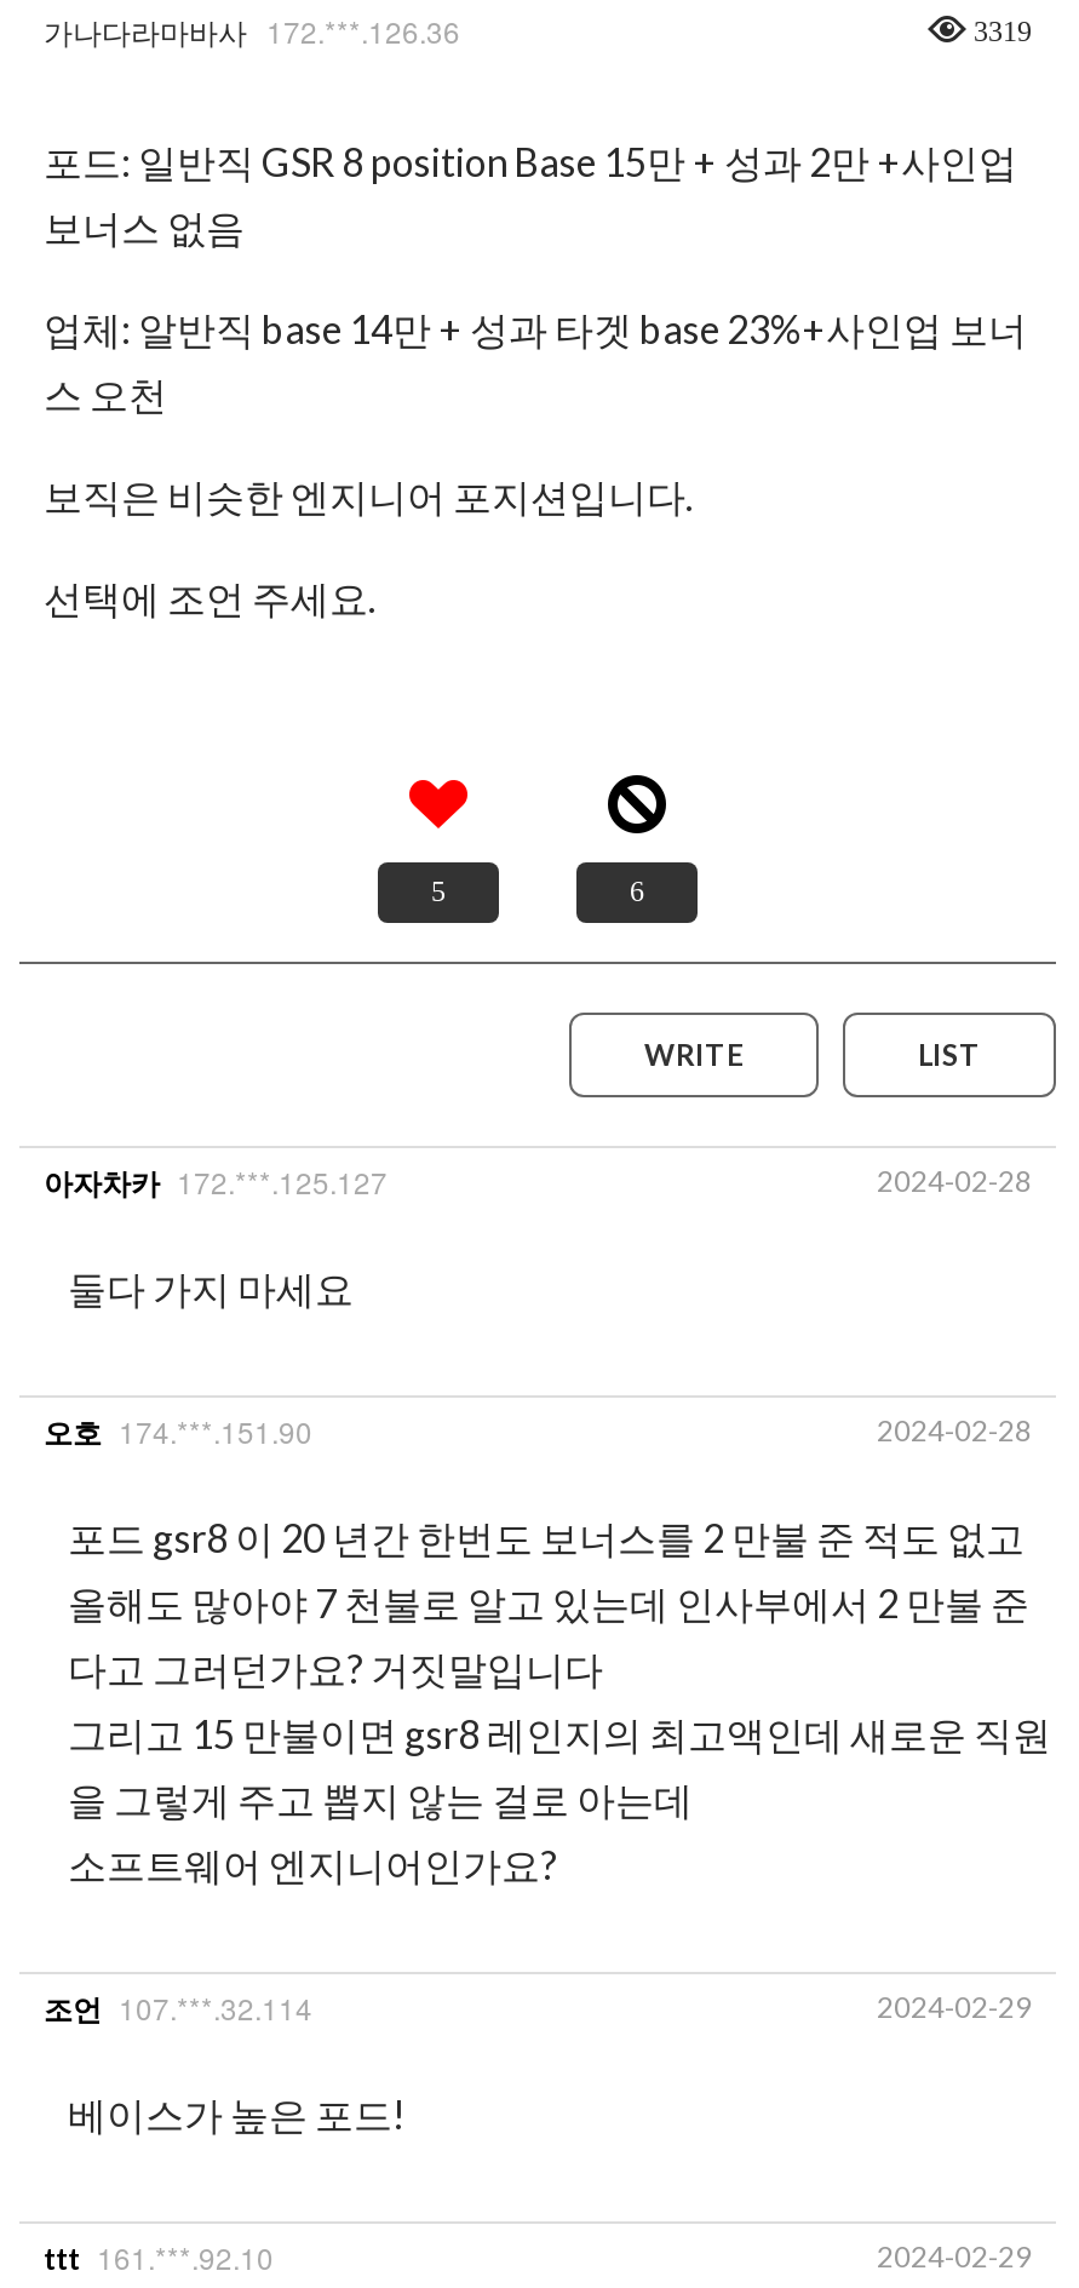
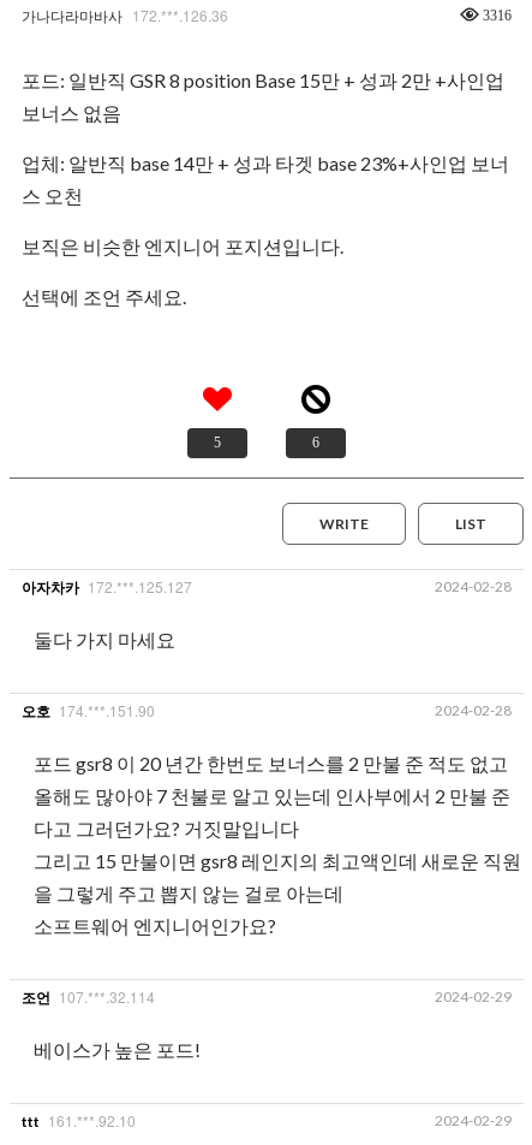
- 3319
+ 3316
